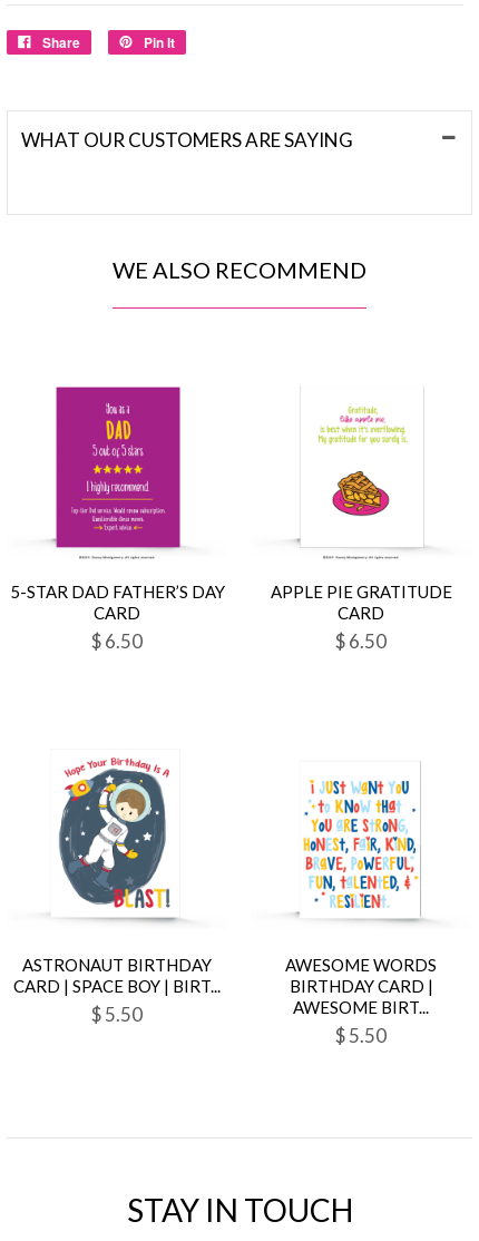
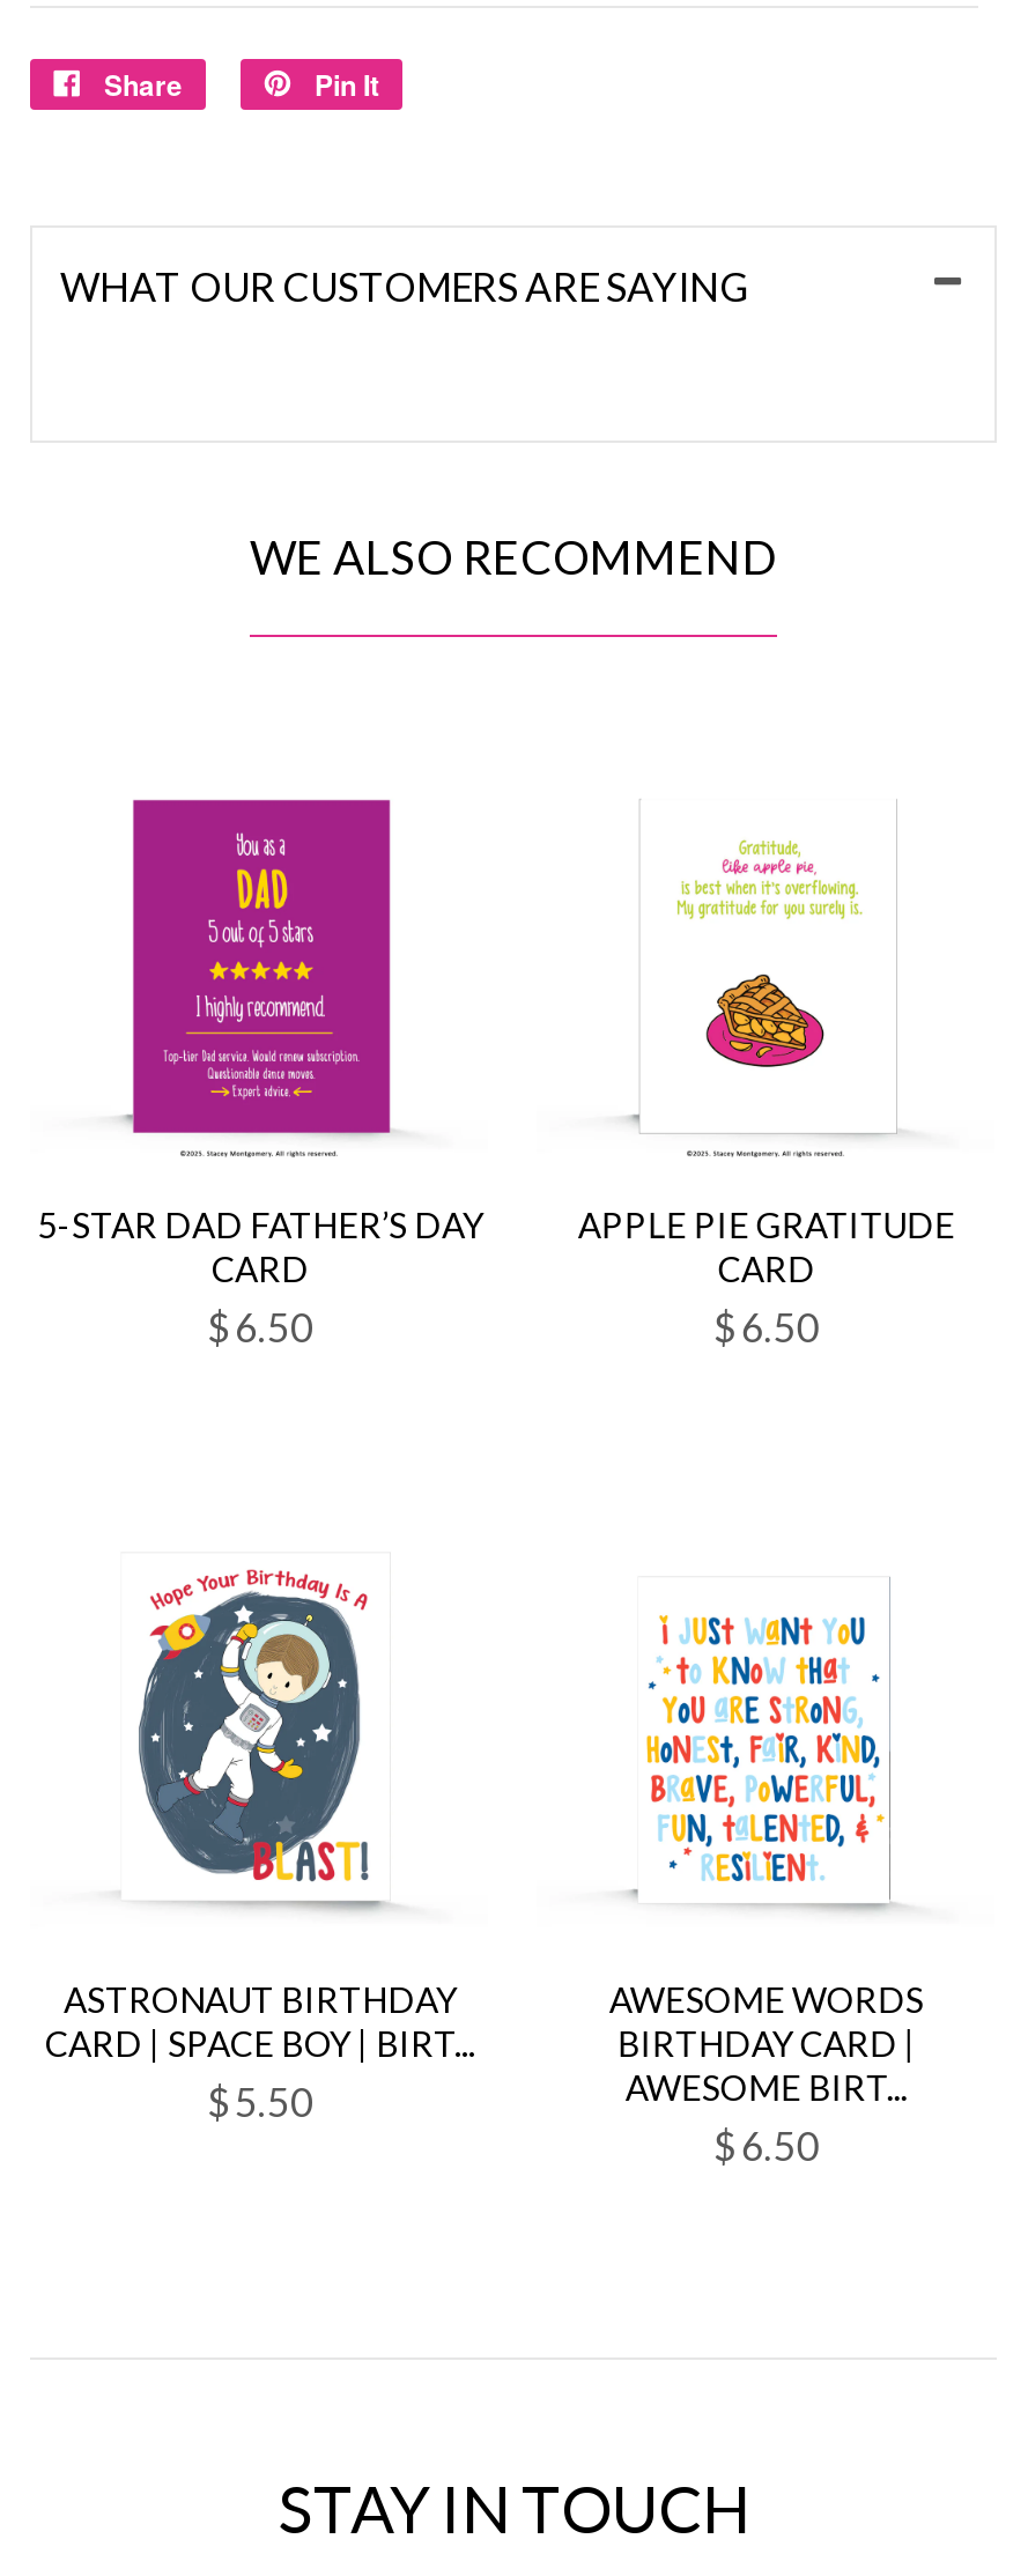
- $ 5.50
+ $ 6.50
